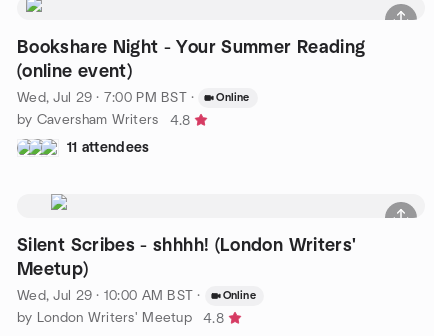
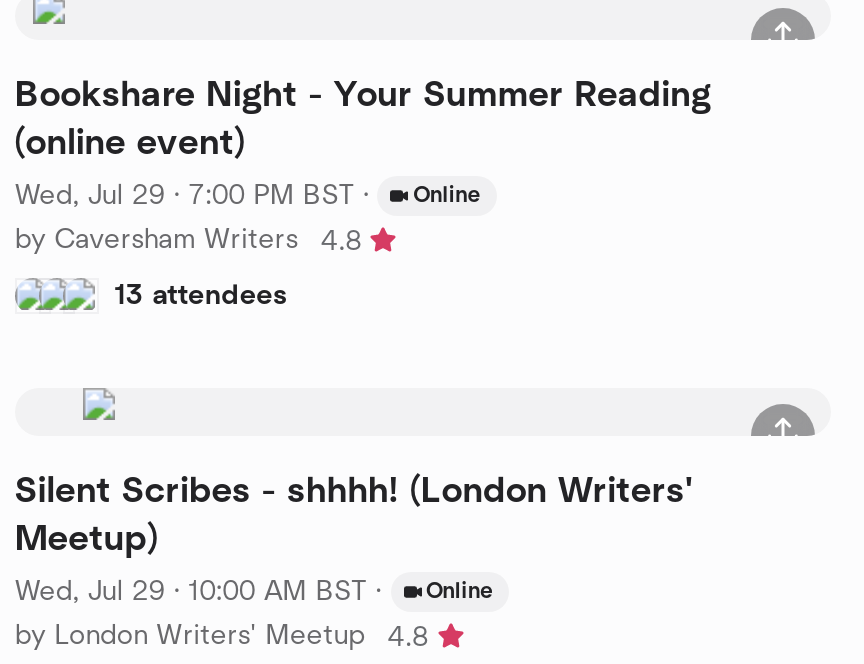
- 11 attendees
+ 13 attendees
